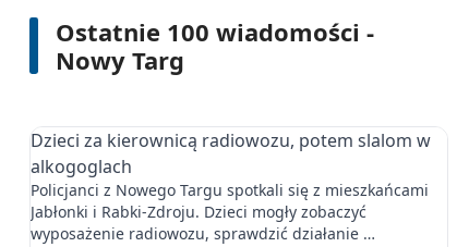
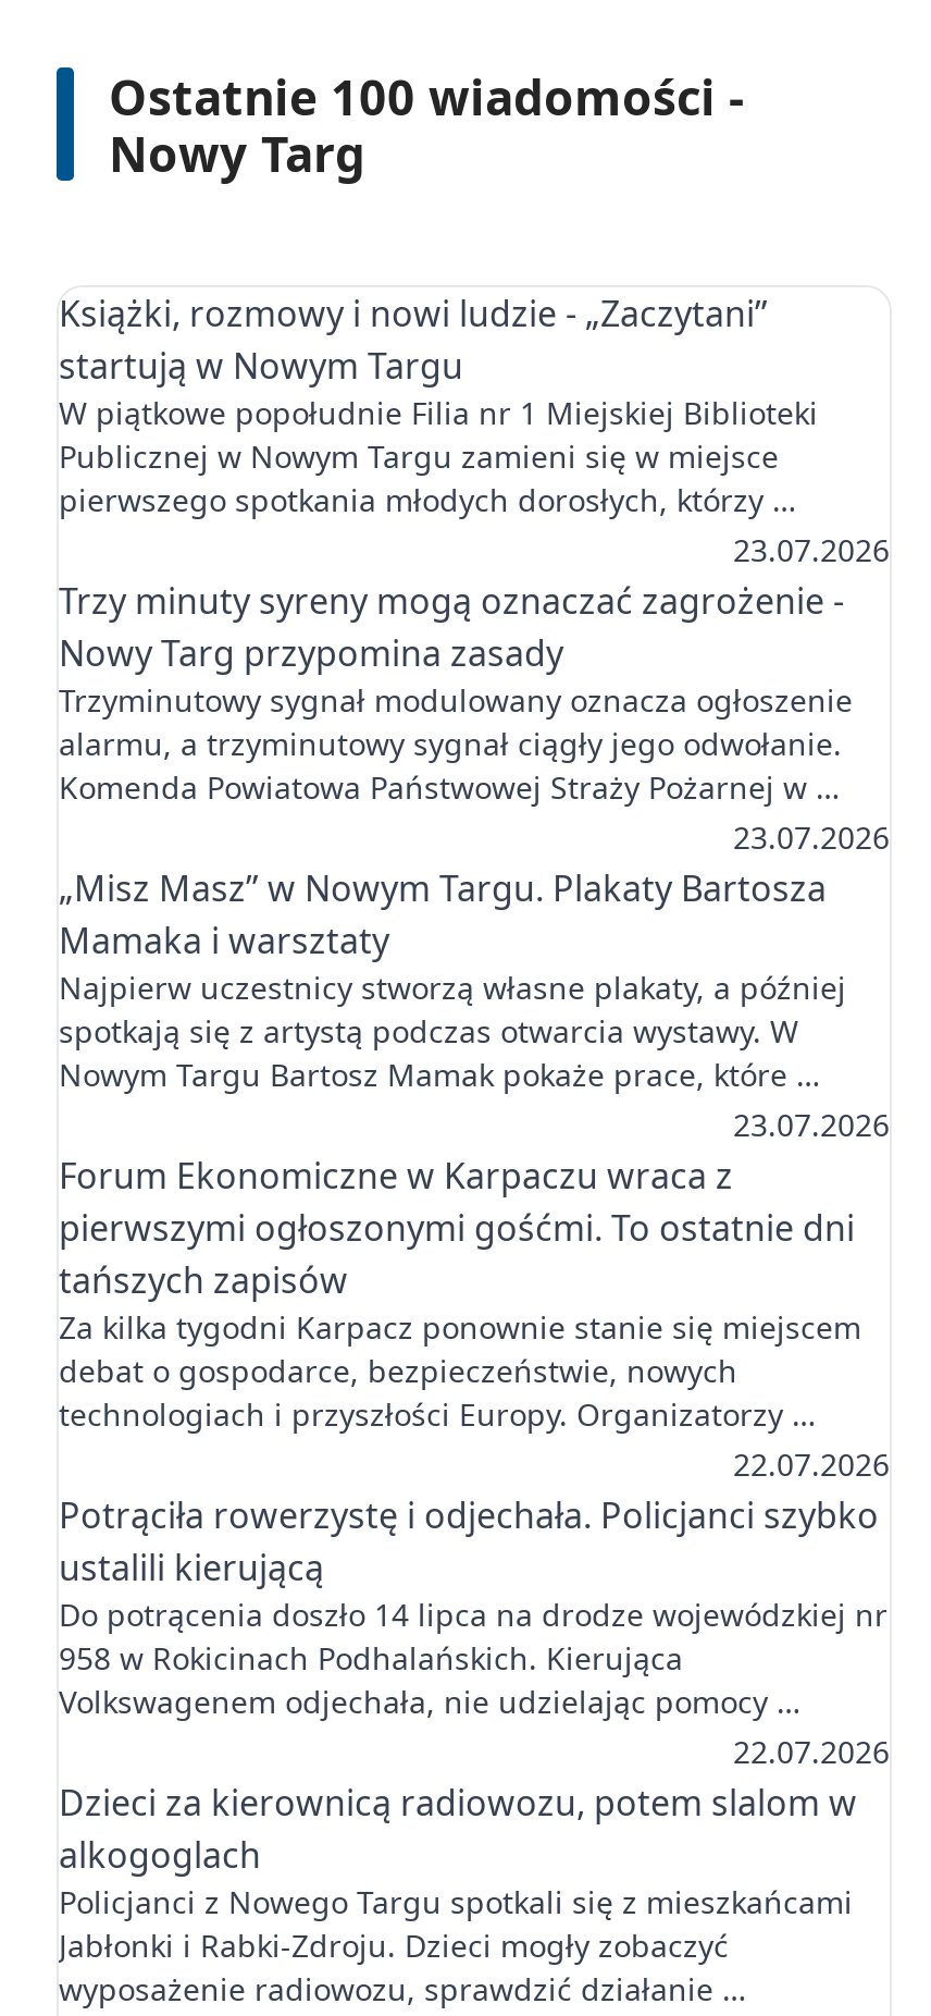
+ Książki, rozmowy i nowi ludzie - „Zaczytani”
+ startują w Nowym Targu
+ W piątkowe popołudnie Filia nr 1 Miejskiej Biblioteki
+ Publicznej w Nowym Targu zamieni się w miejsce
+ pierwszego spotkania młodych dorosłych, którzy …
+ 23.07.2026
+ Trzy minuty syreny mogą oznaczać zagrożenie -
+ Nowy Targ przypomina zasady
+ Trzyminutowy sygnał modulowany oznacza ogłoszenie
+ alarmu, a trzyminutowy sygnał ciągły jego odwołanie.
+ Komenda Powiatowa Państwowej Straży Pożarnej w …
+ 23.07.2026
+ „Misz Masz” w Nowym Targu. Plakaty Bartosza
+ Mamaka i warsztaty
+ Najpierw uczestnicy stworzą własne plakaty, a później
+ spotkają się z artystą podczas otwarcia wystawy. W
+ Nowym Targu Bartosz Mamak pokaże prace, które …
+ 23.07.2026
+ Forum Ekonomiczne w Karpaczu wraca z
+ pierwszymi ogłoszonymi gośćmi. To ostatnie dni
+ tańszych zapisów
+ Za kilka tygodni Karpacz ponownie stanie się miejscem
+ debat o gospodarce, bezpieczeństwie, nowych
+ technologiach i przyszłości Europy. Organizatorzy …
+ 22.07.2026
+ Potrąciła rowerzystę i odjechała. Policjanci szybko
+ ustalili kierującą
+ Do potrącenia doszło 14 lipca na drodze wojewódzkiej nr
+ 958 w Rokicinach Podhalańskich. Kierująca
+ Volkswagenem odjechała, nie udzielając pomocy …
+ 22.07.2026
